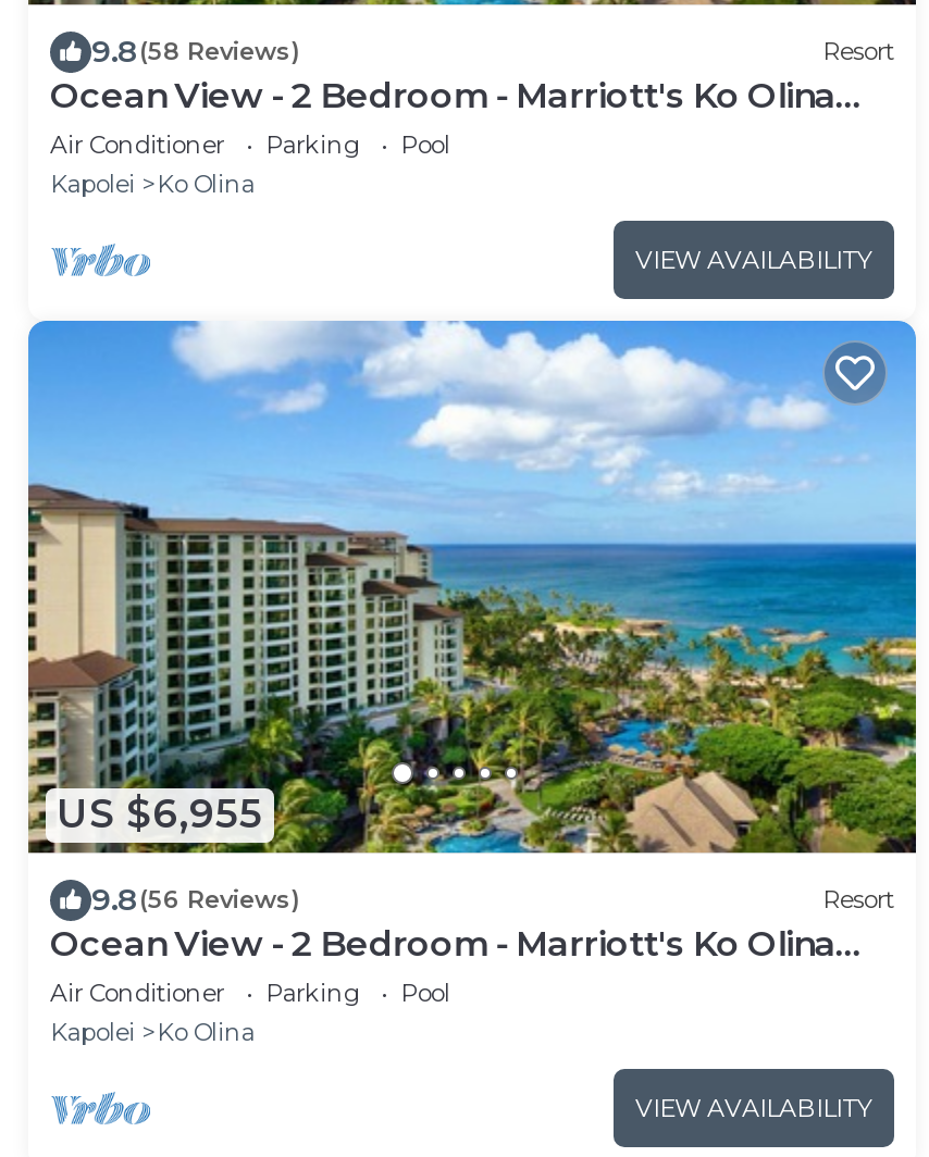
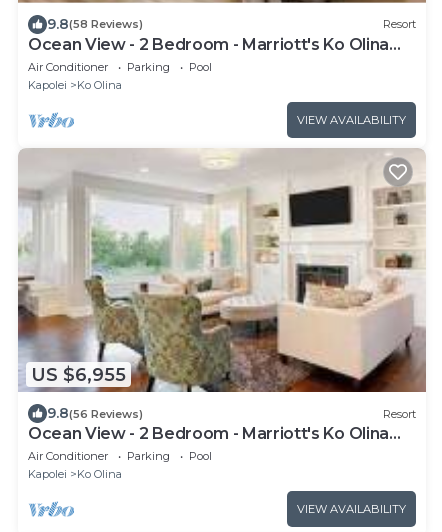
- [image]
+ [image]
